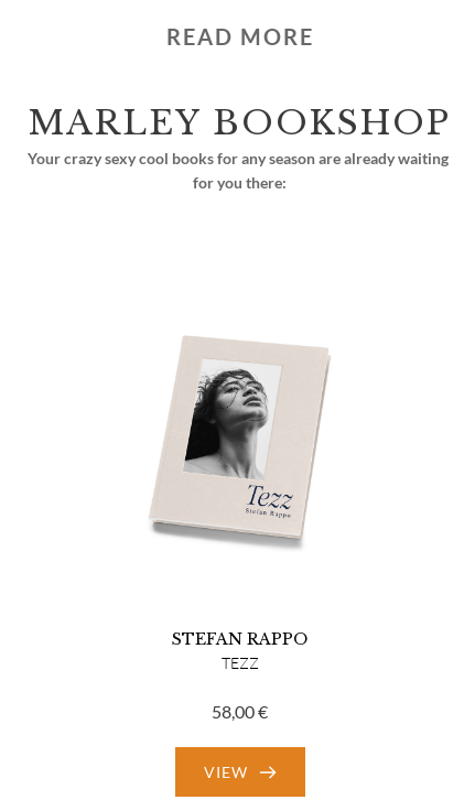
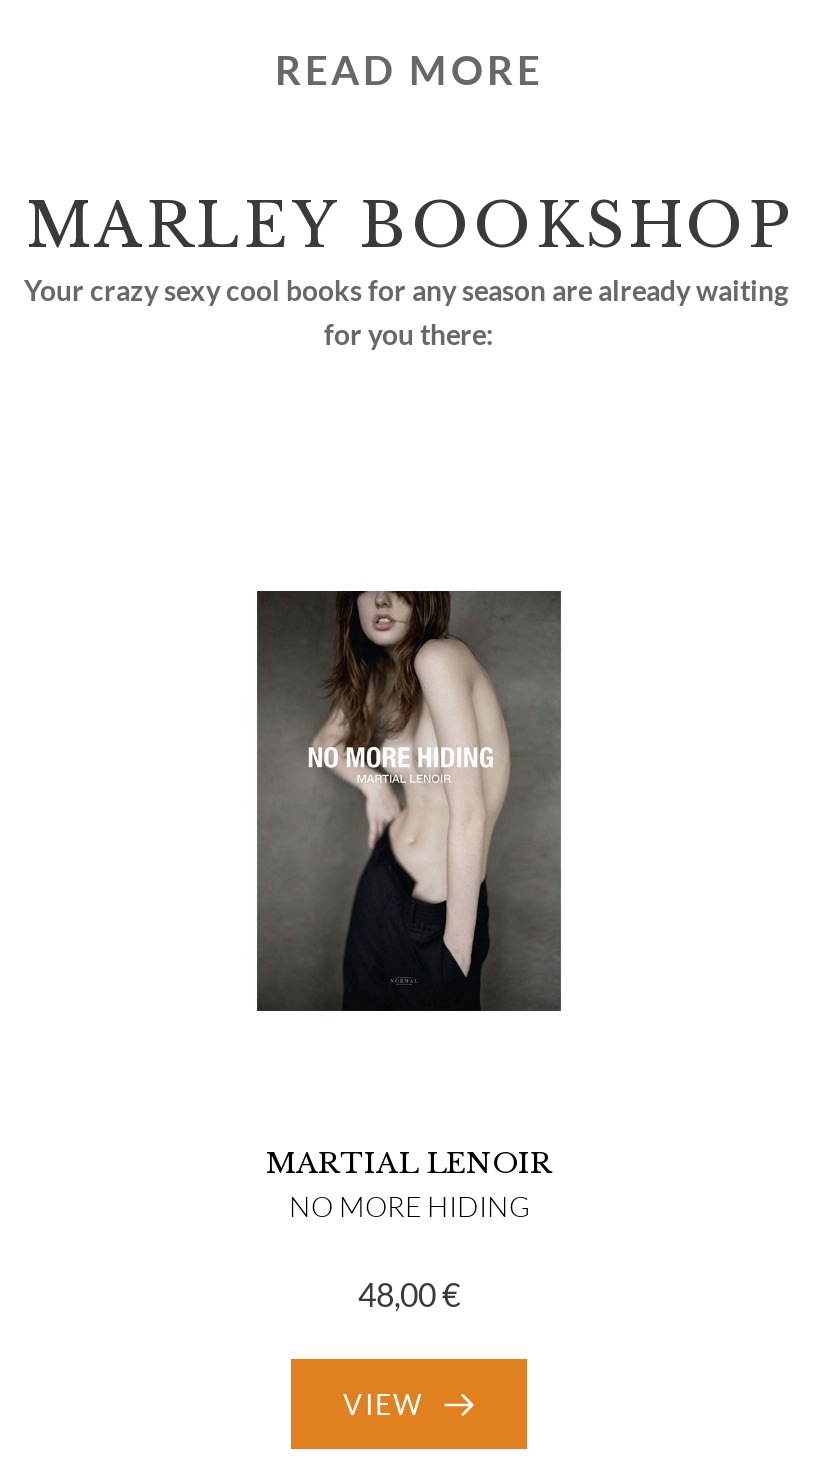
- [image]
+ [image]

- STEFAN RAPPO
- TEZZ
+ MARTIAL LENOIR
+ NO MORE HIDING

- 58,00€
+ 48,00€
